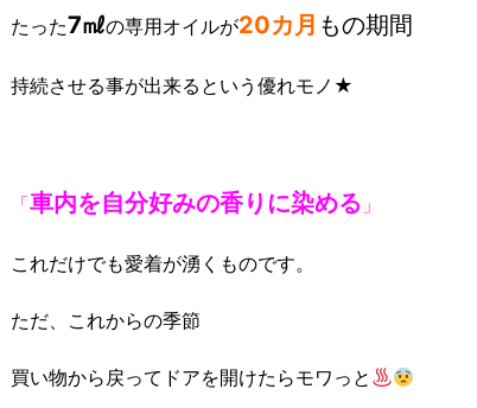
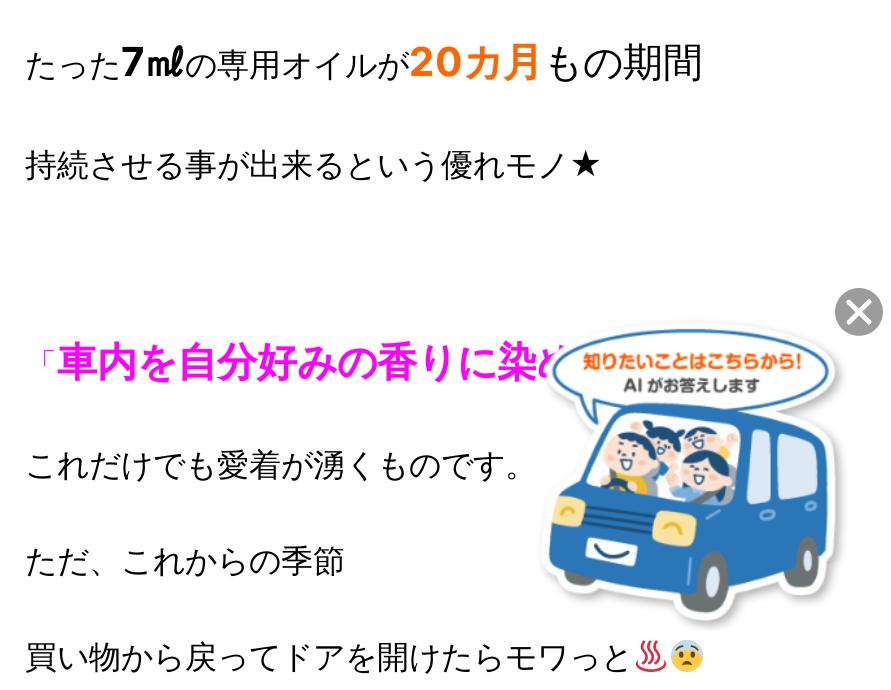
+ [image]
